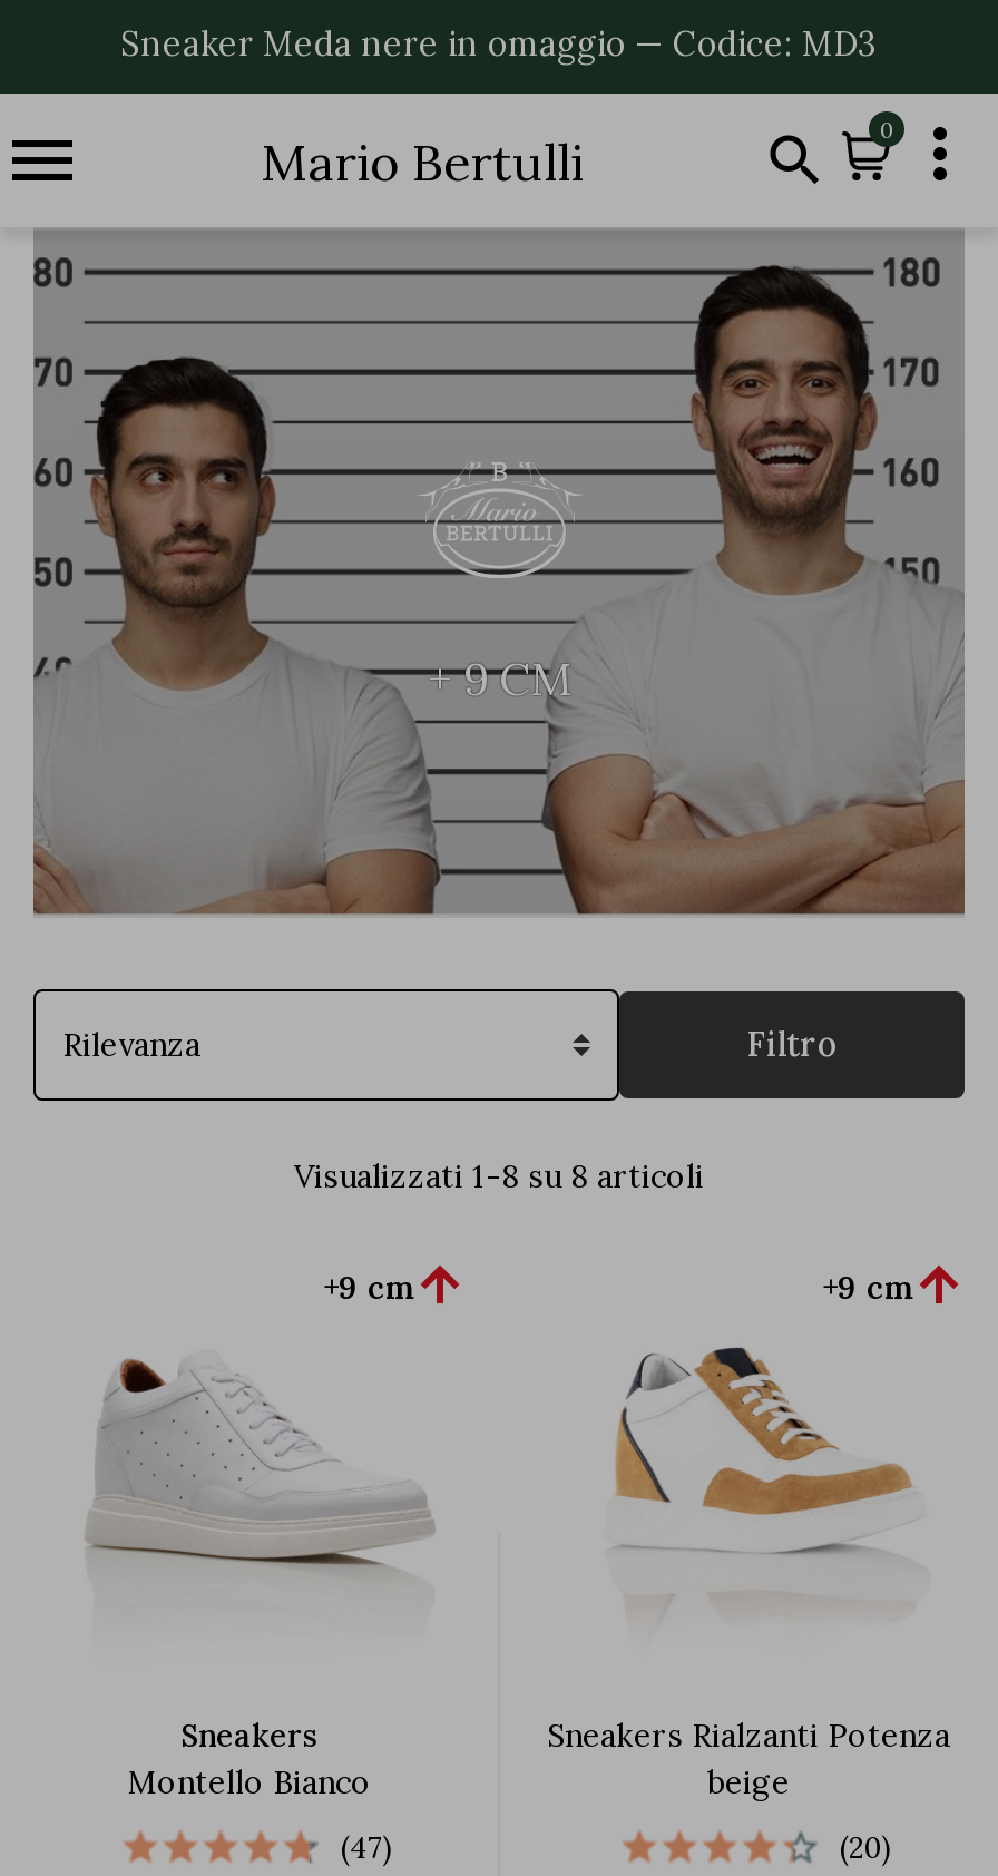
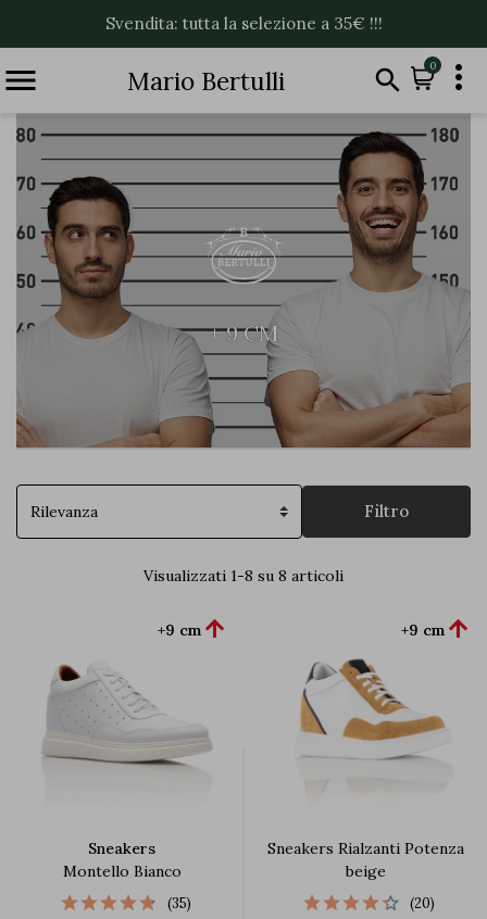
- Sneaker Meda nere in omaggio — Codice: MD3
+ Svendita: tutta la selezione a 35€ !!!

- (47)
+ (35)
